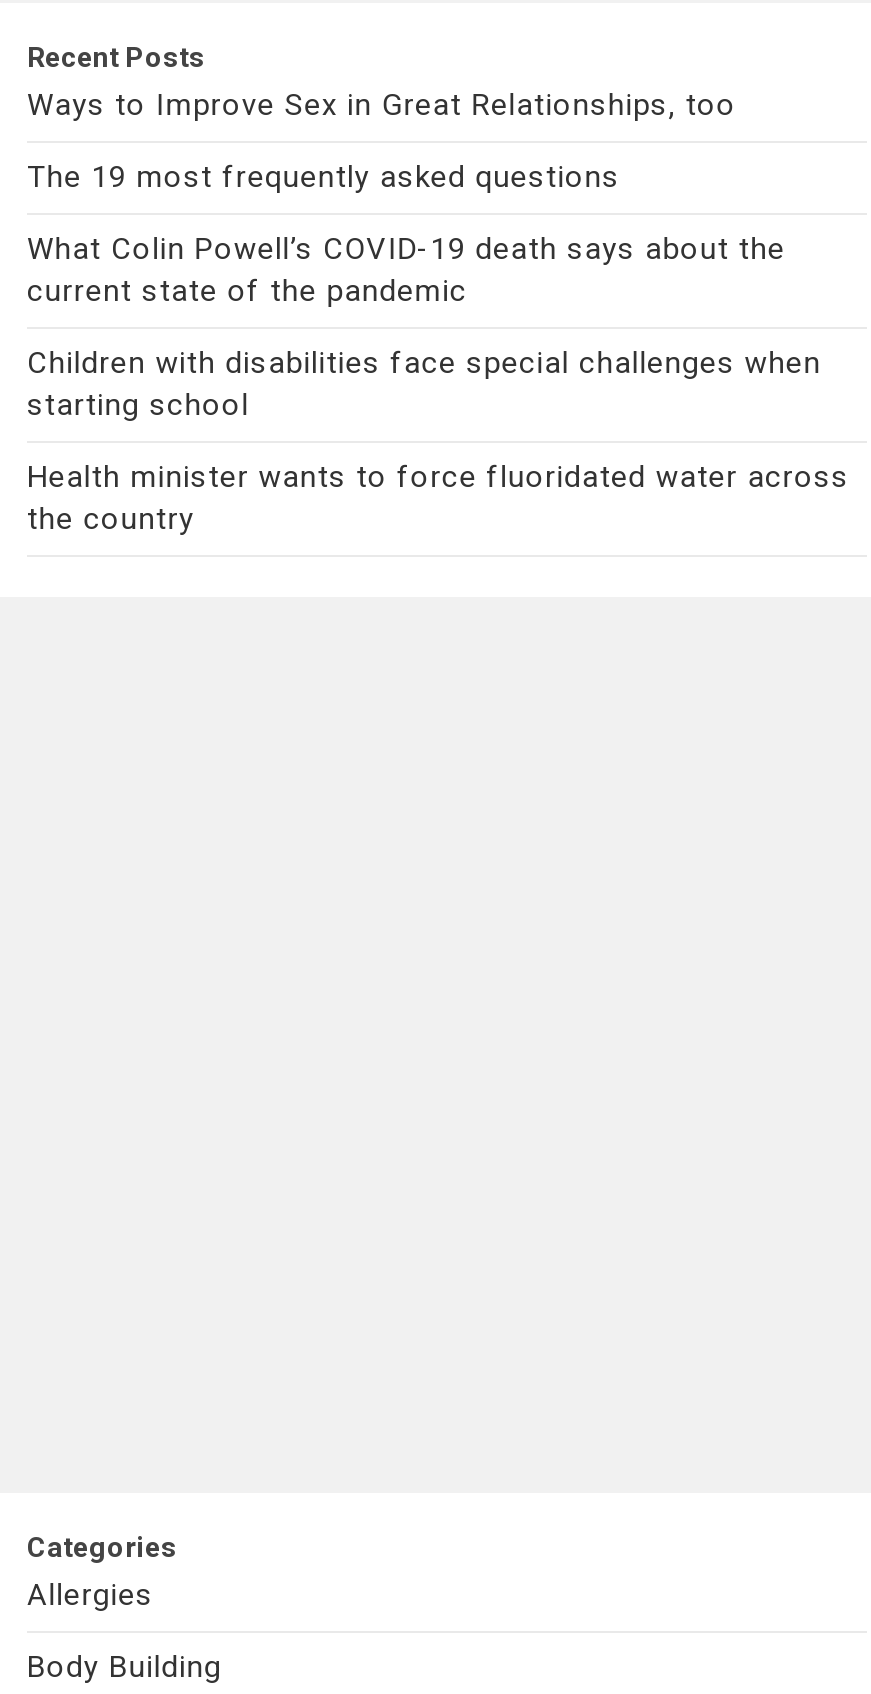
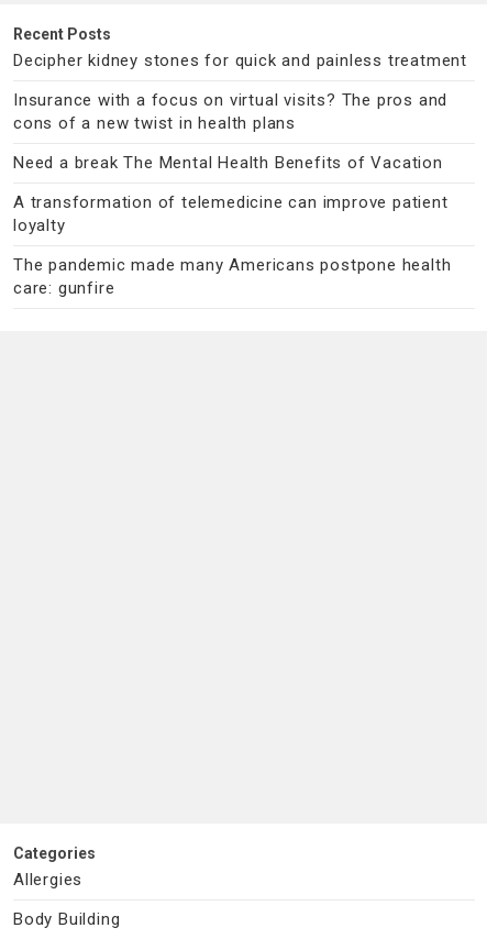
- Ways to Improve Sex in Great Relationships, too
+ Decipher kidney stones for quick and painless treatment

- The 19 most frequently asked questions
+ Insurance with a focus on virtual visits? The pros and
+ cons of a new twist in health plans

- What Colin Powell’s COVID-19 death says about the
- current state of the pandemic
+ Need a break The Mental Health Benefits of Vacation

- Children with disabilities face special challenges when
- starting school
+ A transformation of telemedicine can improve patient
+ loyalty

- Health minister wants to force fluoridated water across
- the country
+ The pandemic made many Americans postpone health
+ care: gunfire
